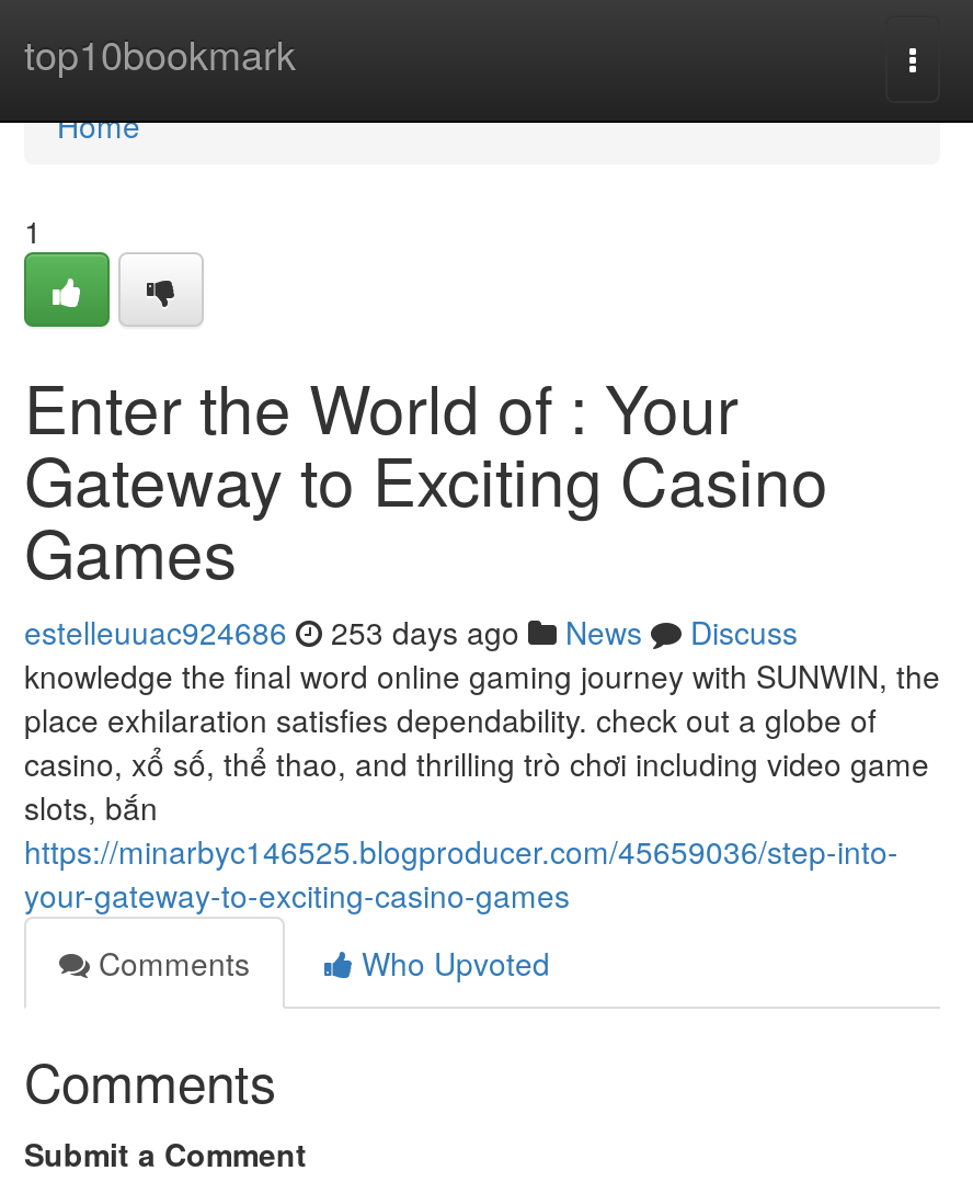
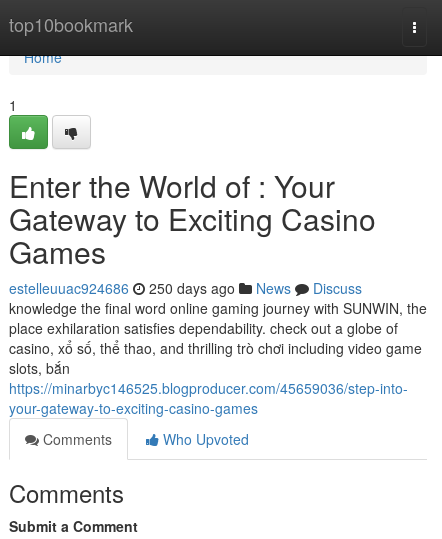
- estelleuuac924686 253 days ago News Discuss
+ estelleuuac924686 250 days ago News Discuss
